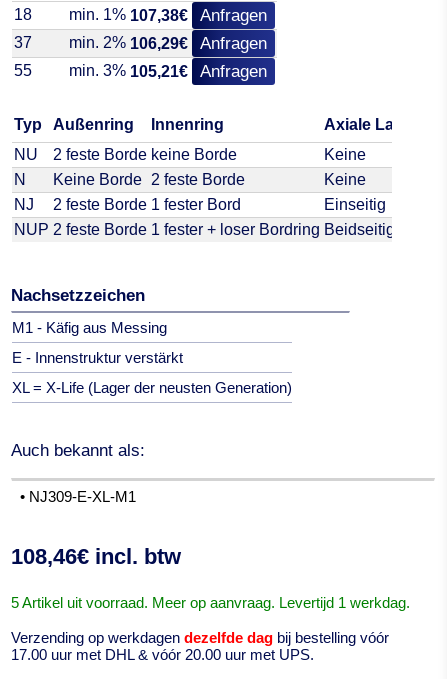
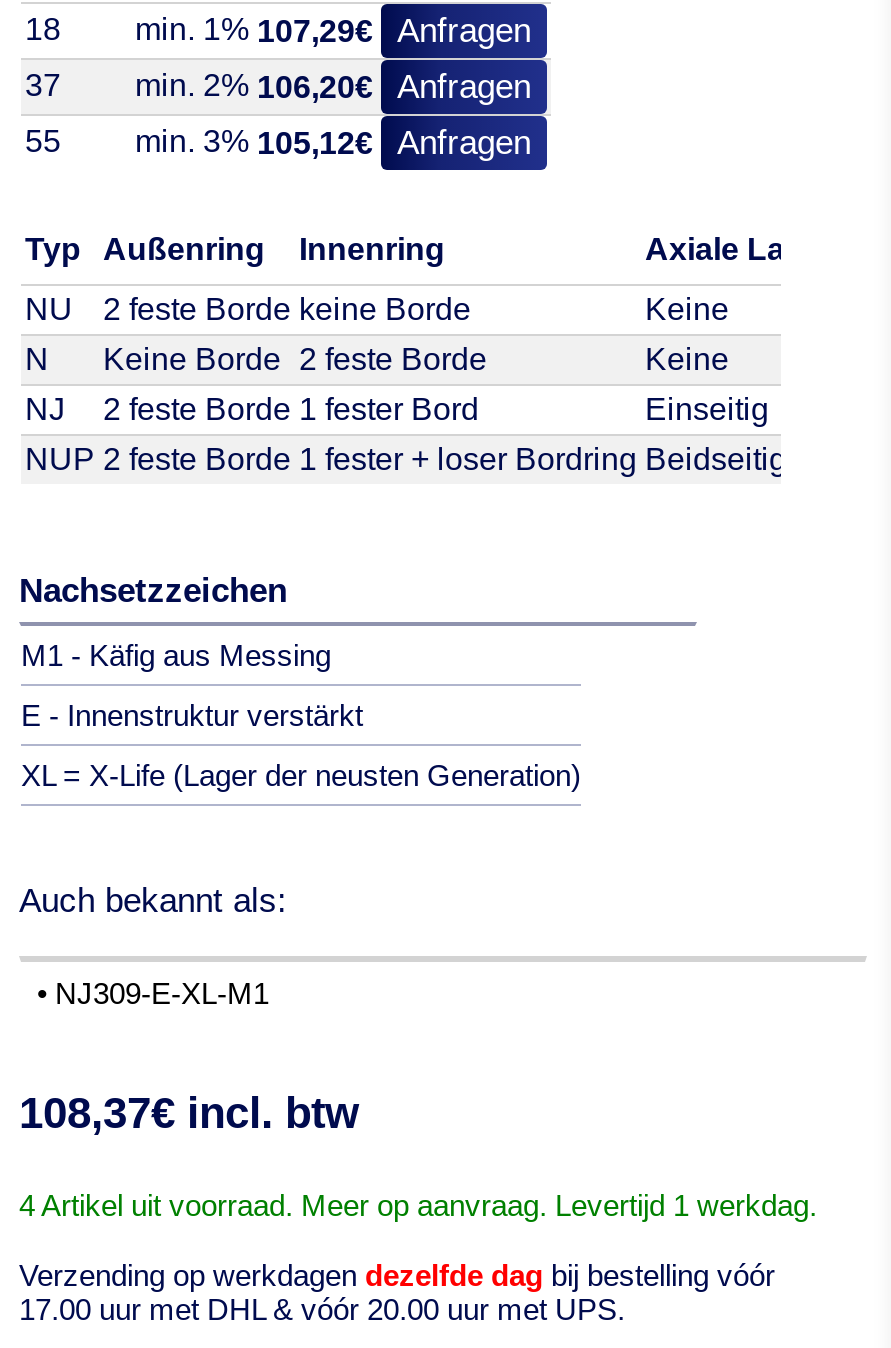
- min. 1% 107,38€ Anfragen
+ min. 1% 107,29€ Anfragen

- min. 2% 106,29€ Anfragen
+ min. 2% 106,20€ Anfragen

- min. 3% 105,21€ Anfragen
+ min. 3% 105,12€ Anfragen

- 108,46€ incl. btw
+ 108,37€ incl. btw

- 5 Artikel uit voorraad. Meer op aanvraag. Levertijd 1 werkdag.
+ 4 Artikel uit voorraad. Meer op aanvraag. Levertijd 1 werkdag.
